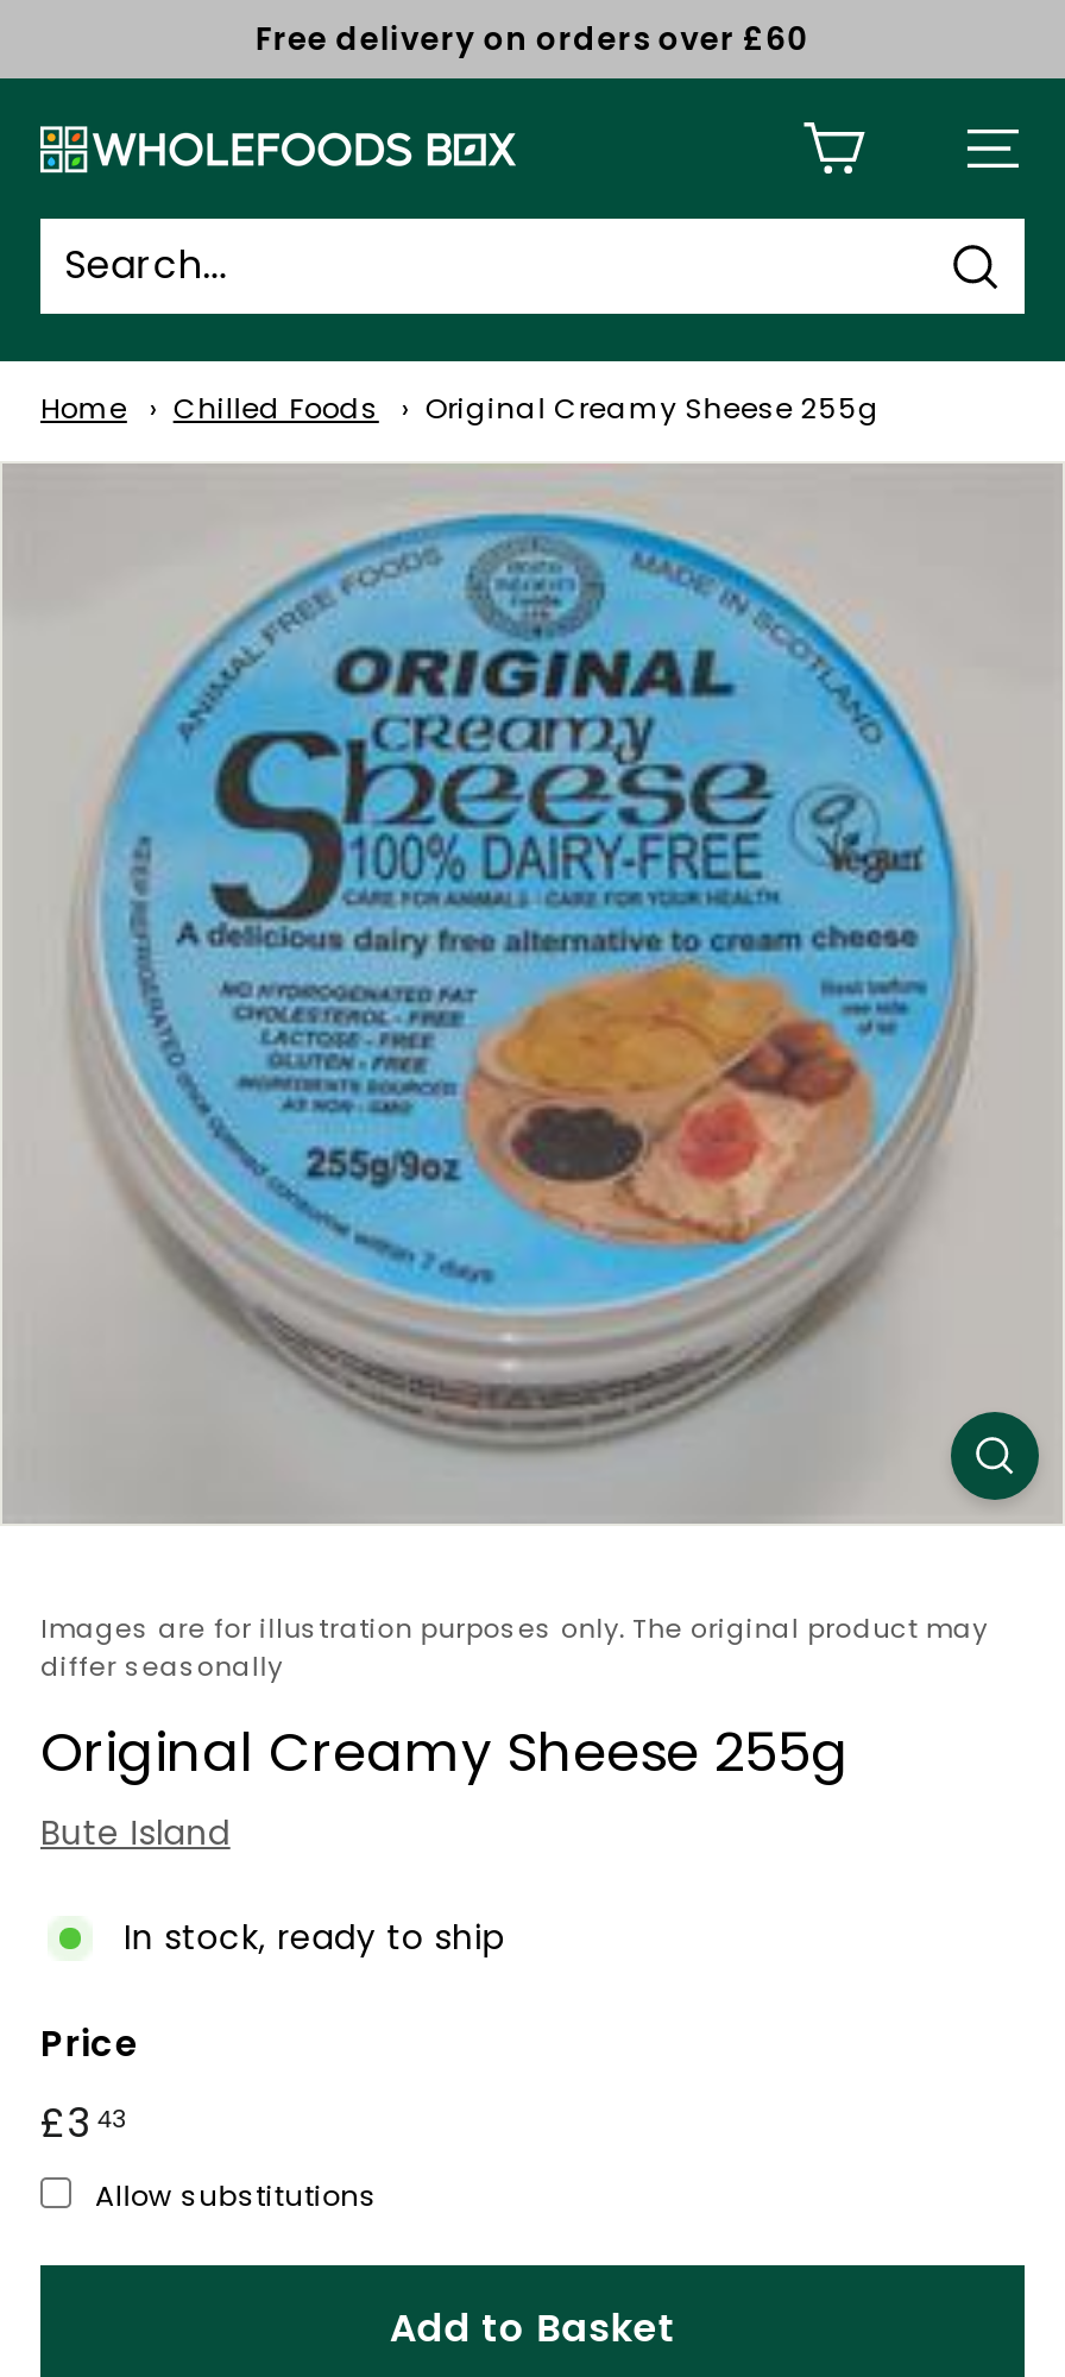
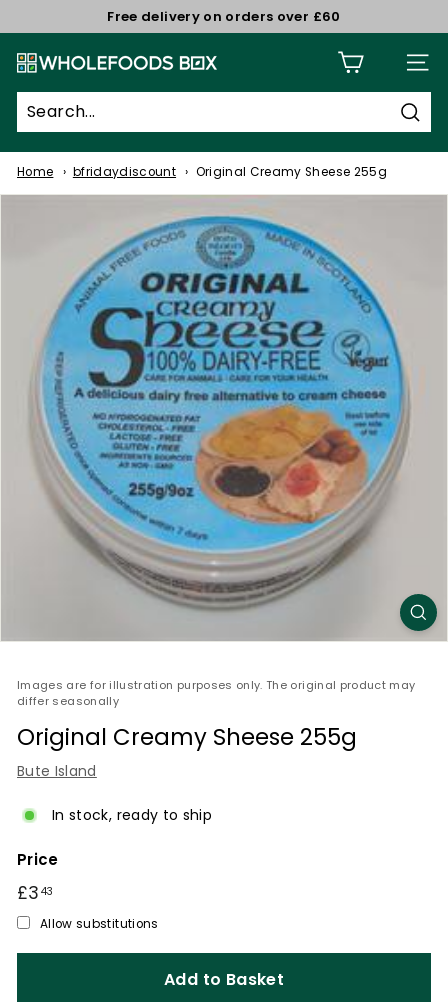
- Chilled Foods
+ bfridaydiscount
